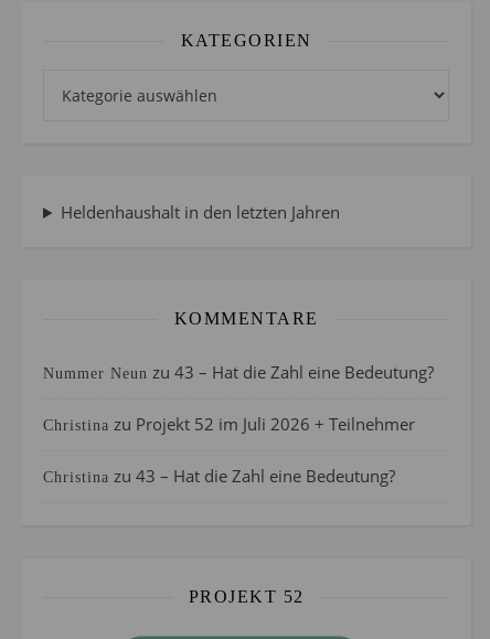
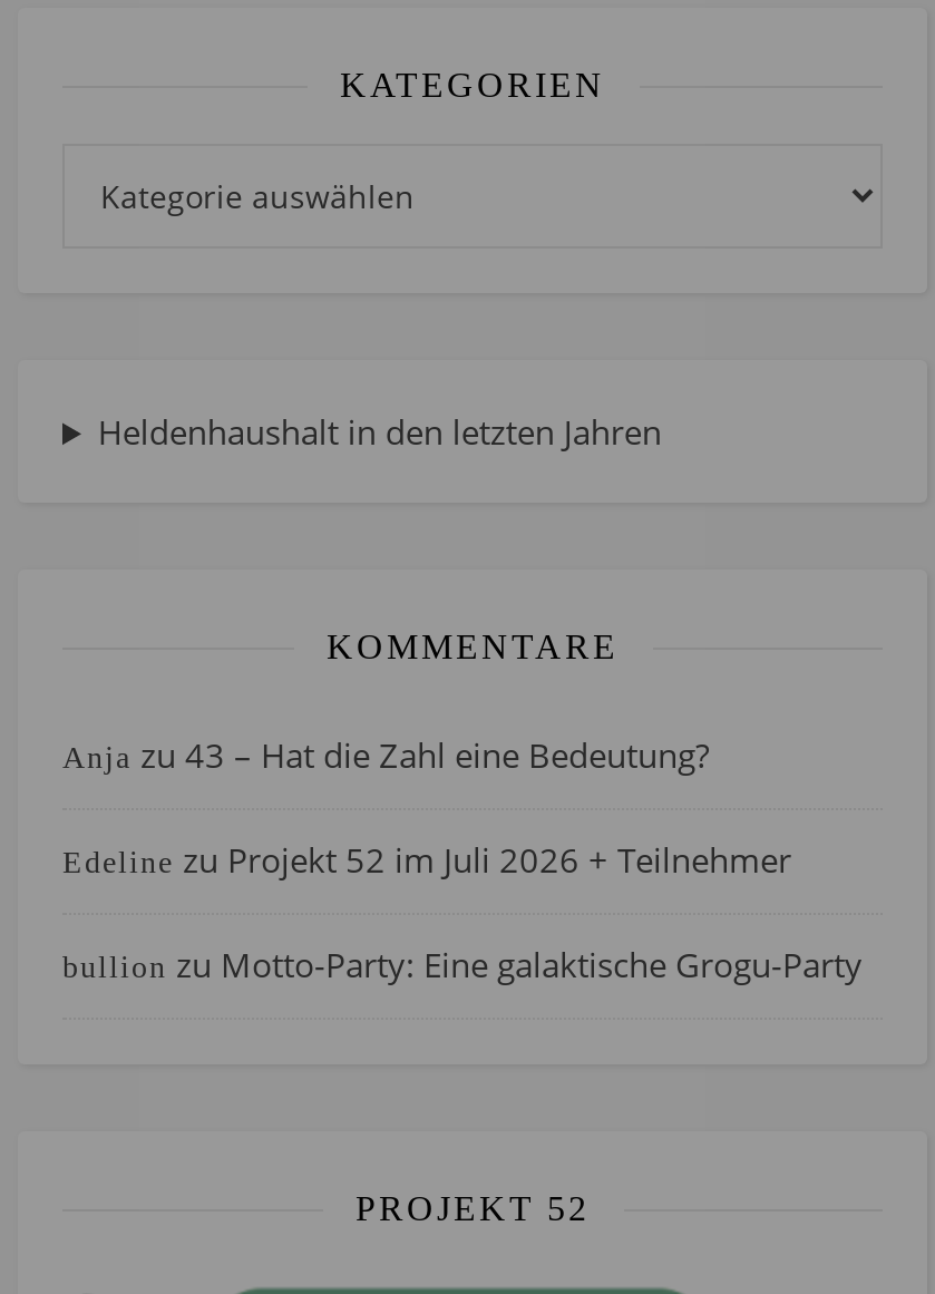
- Nummer Neun zu 43 – Hat die Zahl eine Bedeutung?
+ Anja zu 43 – Hat die Zahl eine Bedeutung?

- Christina zu Projekt 52 im Juli 2026 + Teilnehmer
+ Edeline zu Projekt 52 im Juli 2026 + Teilnehmer

- Christina zu 43 – Hat die Zahl eine Bedeutung?
+ bullion zu Motto-Party: Eine galaktische Grogu-Party
